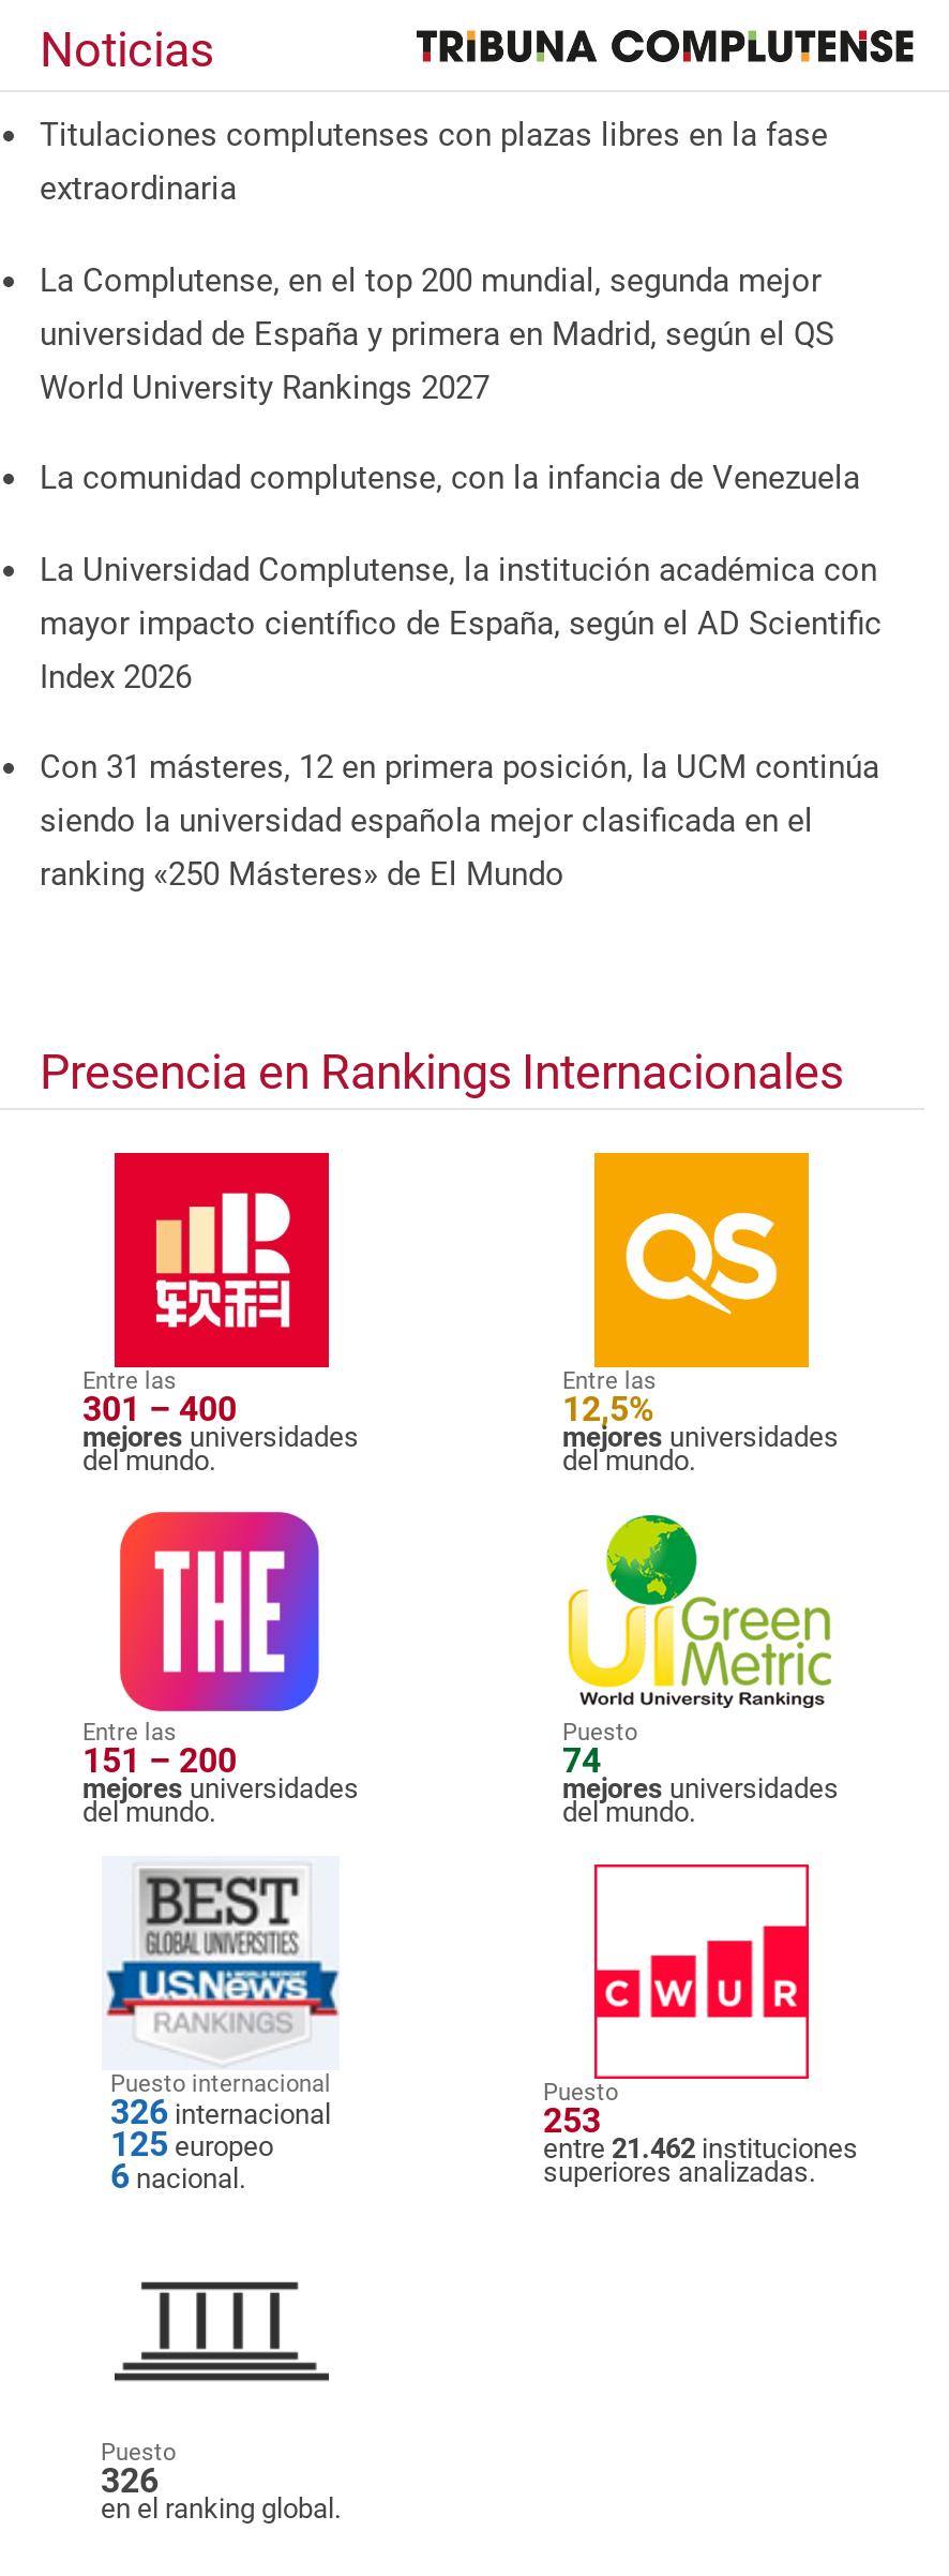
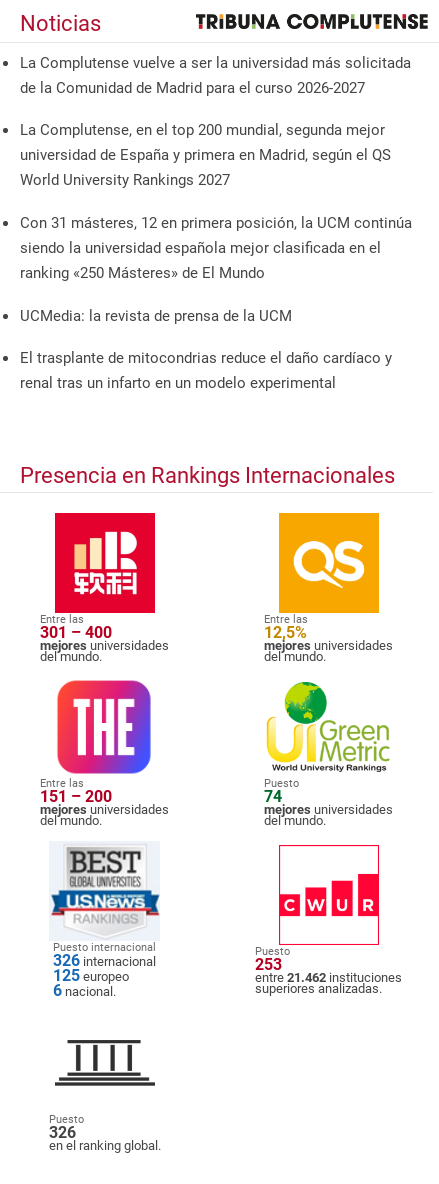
- Titulaciones complutenses con plazas libres en la fase
- extraordinaria
+ La Complutense vuelve a ser la universidad más solicitada
+ de la Comunidad de Madrid para el curso 2026-2027

- La comunidad complutense, con la infancia de Venezuela
- La Universidad Complutense, la institución académica con
- mayor impacto científico de España, según el AD Scientific
- Index 2026

moved up: Con 31 másteres, 12 en primera posición, la UCM continúa | siendo la universidad española mejor clasificada en el | ranking «250 Másteres» de El Mundo

+ UCMedia: la revista de prensa de la UCM
+ El trasplante de mitocondrias reduce el daño cardíaco y
+ renal tras un infarto en un modelo experimental
